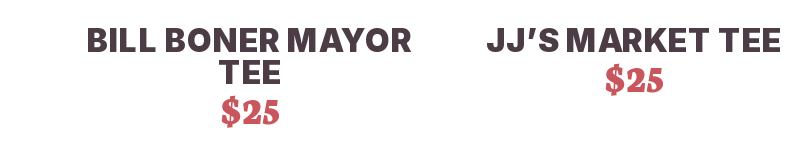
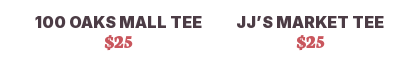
- BILL BONER MAYOR
- TEE
+ 100 OAKS MALL TEE
